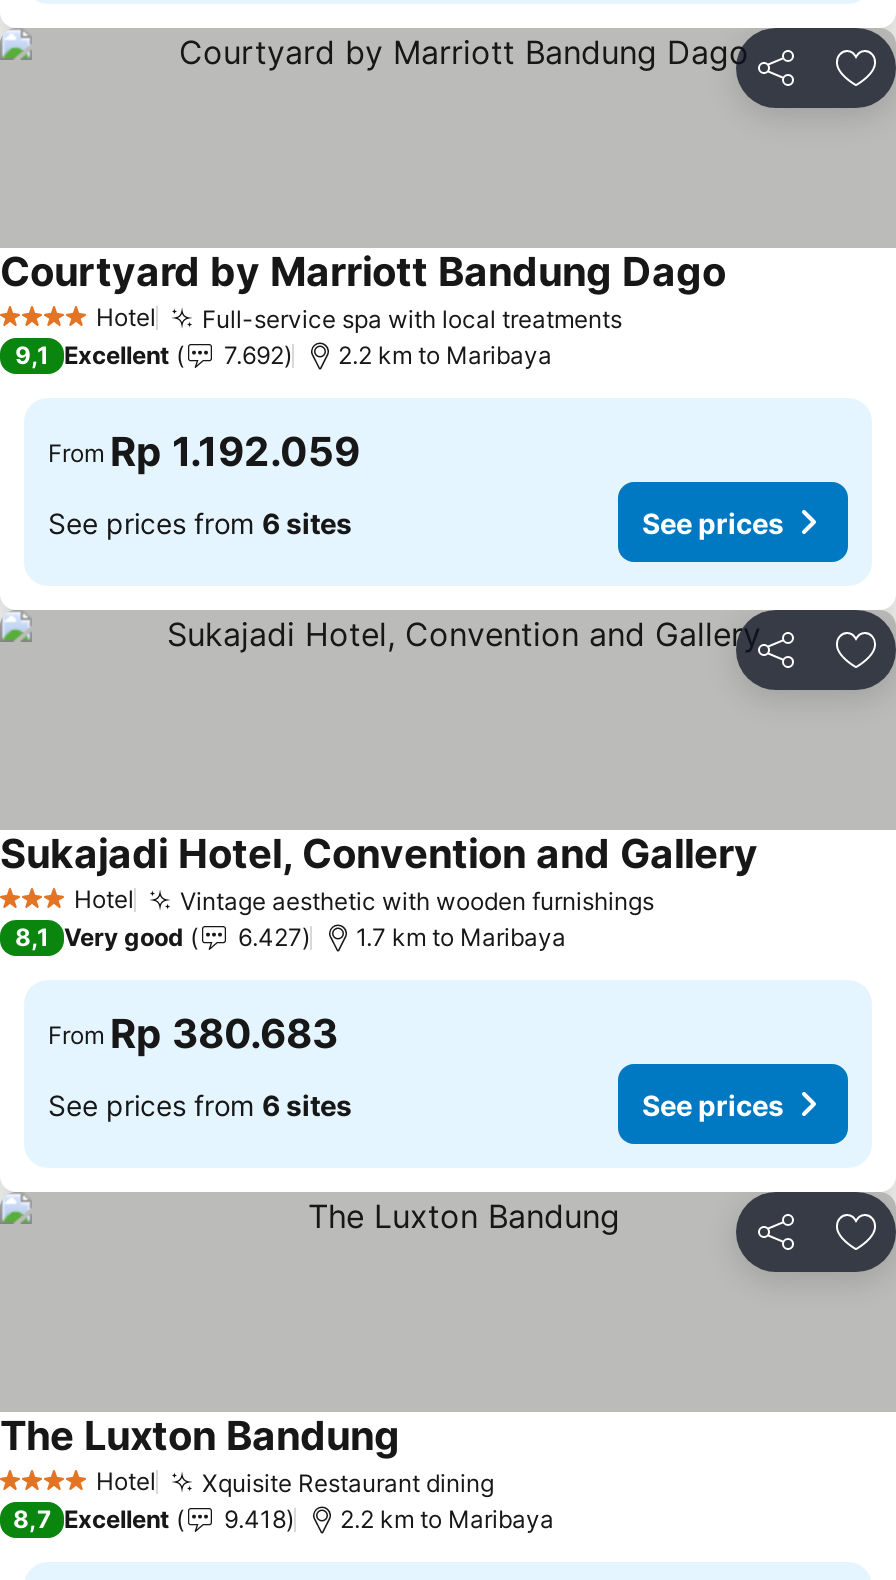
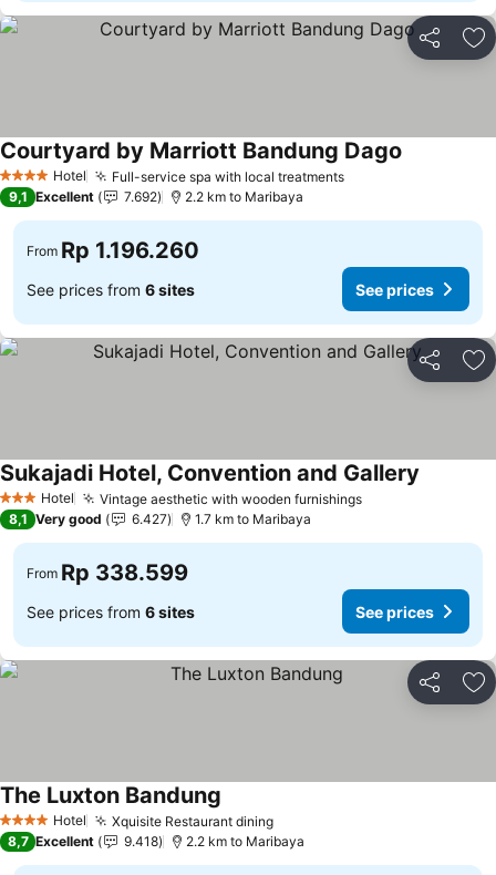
- From Rp 1.192.059
+ From Rp 1.196.260

- From Rp 380.683
+ From Rp 338.599
